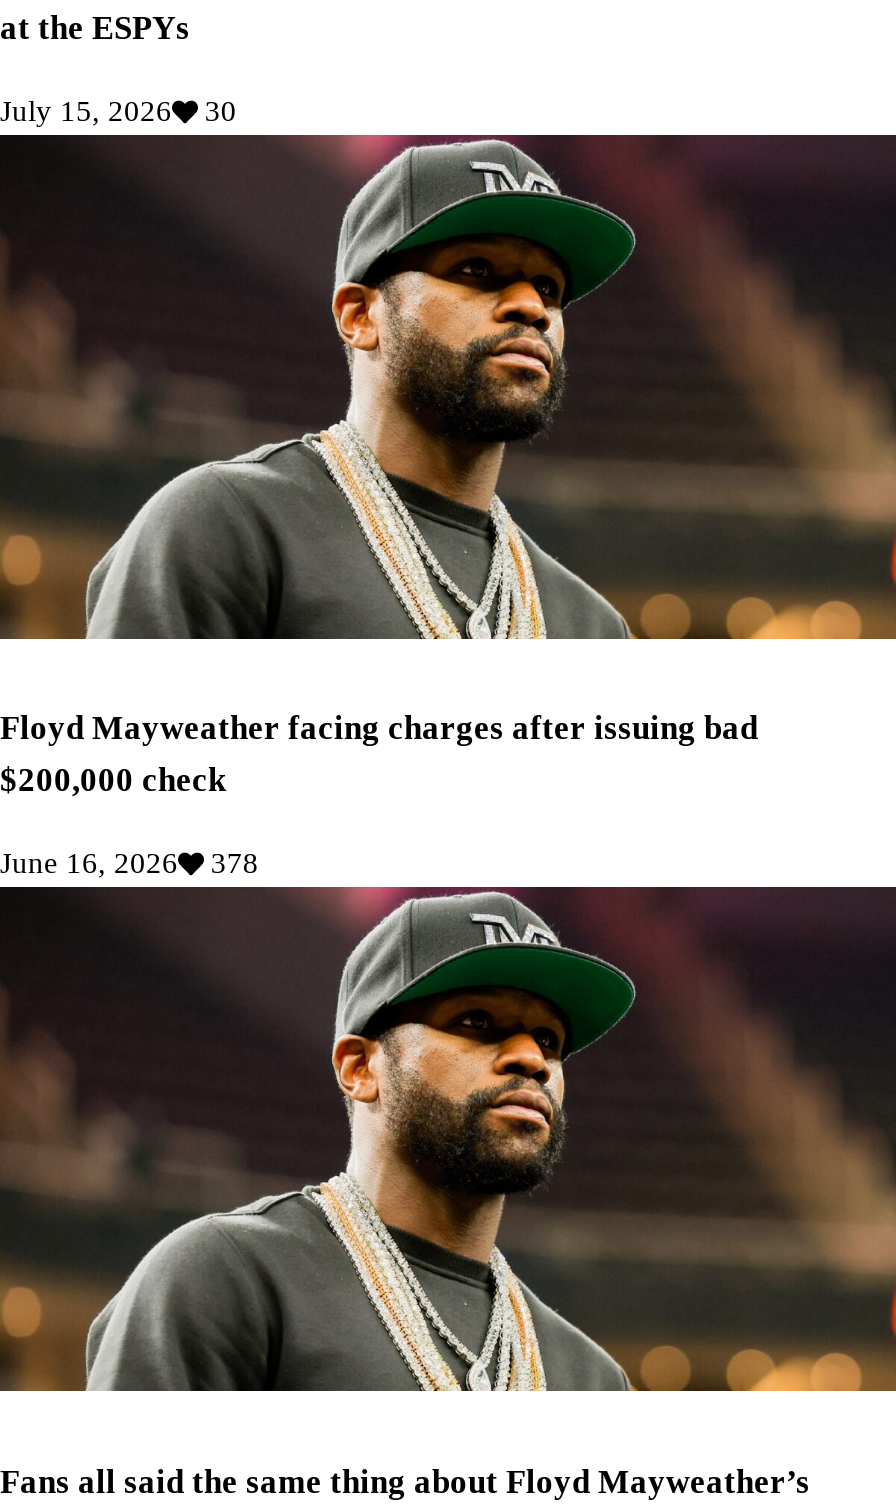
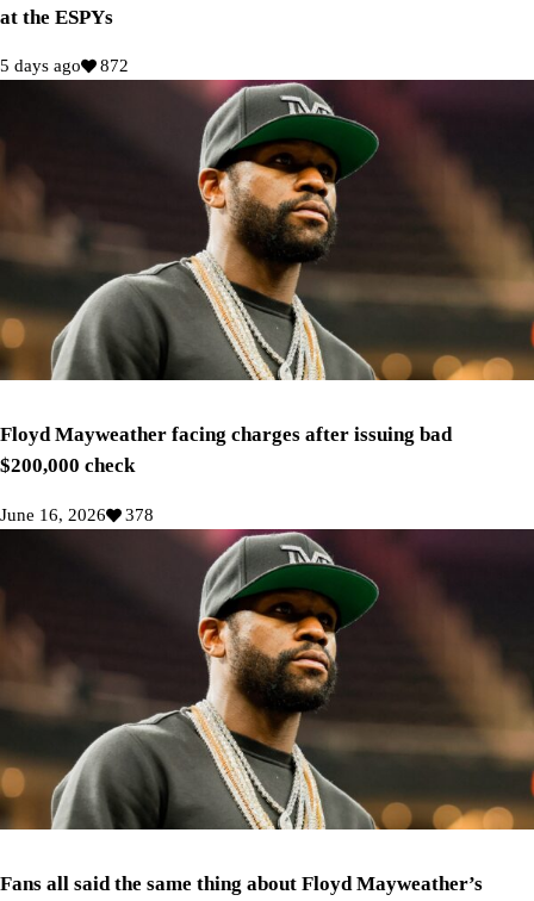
- July 15, 2026
- 30
+ 5 days ago
+ 872
